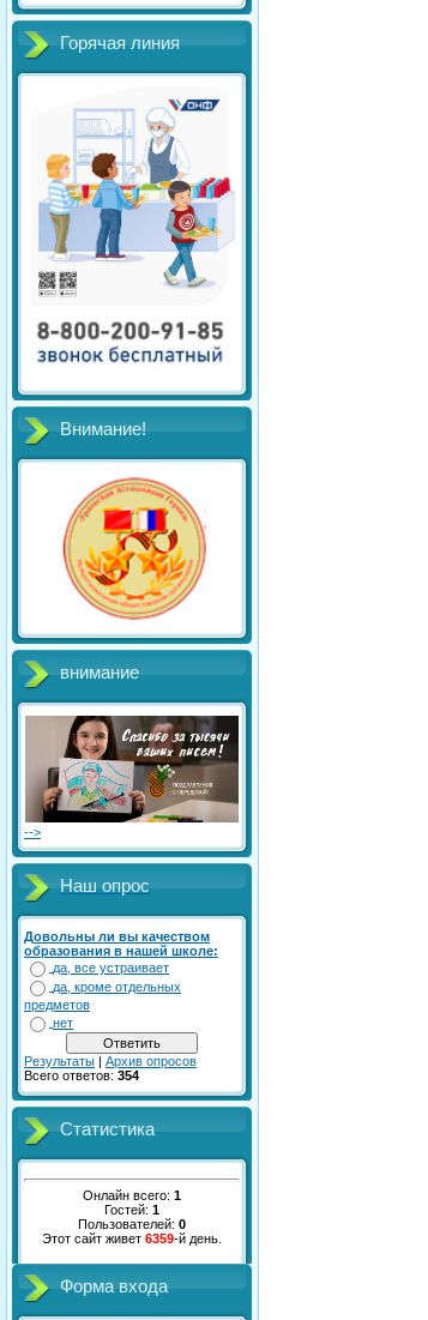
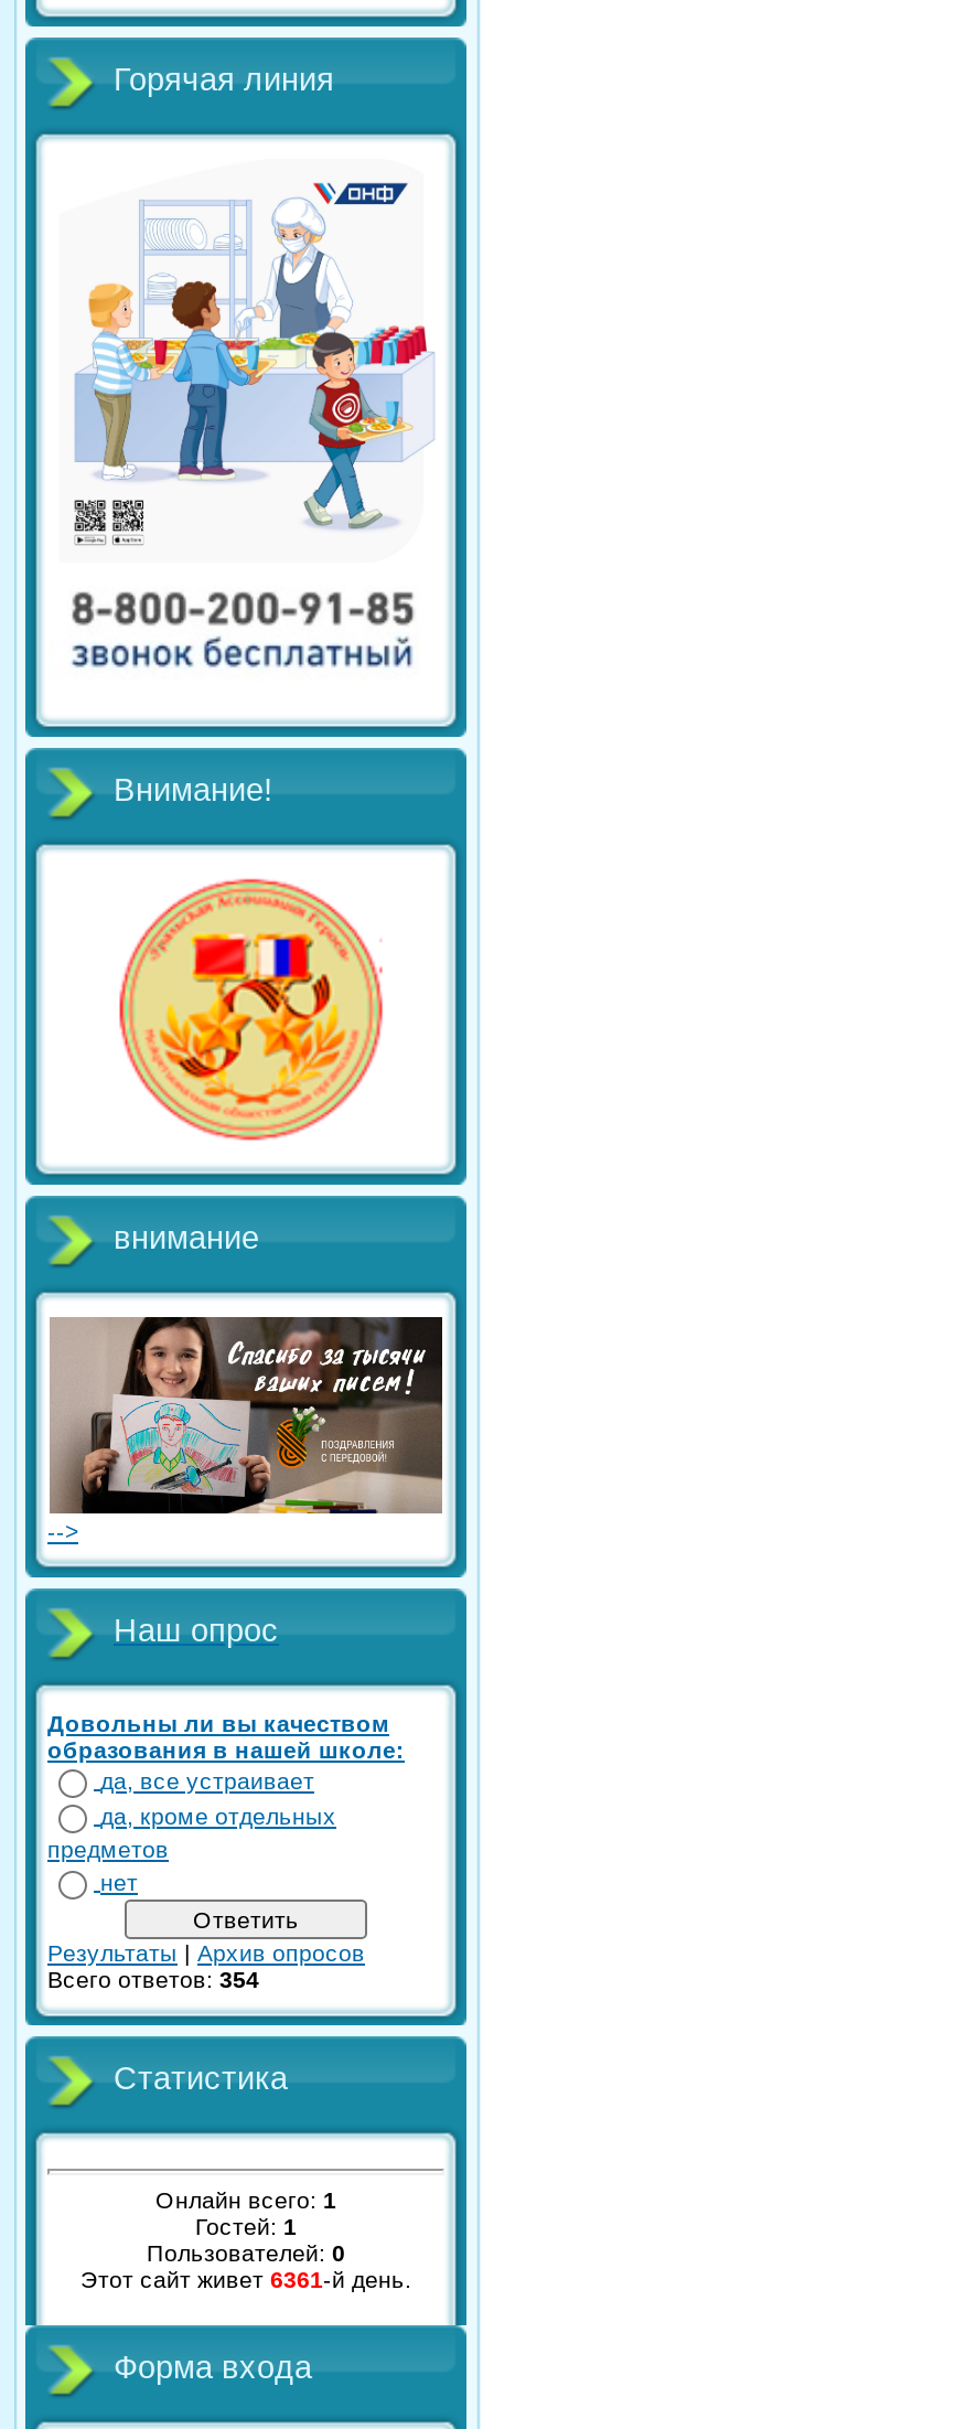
- Этот сайт живет 6359-й день.
+ Этот сайт живет 6361-й день.
